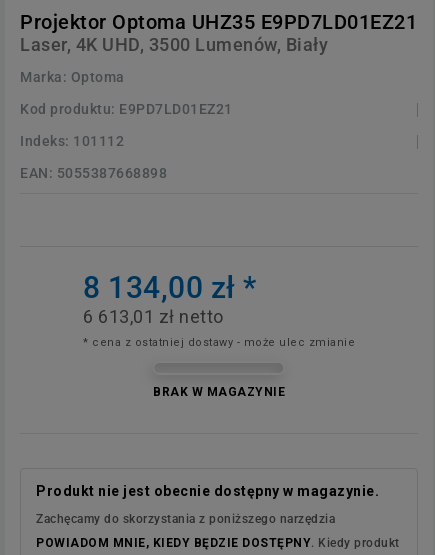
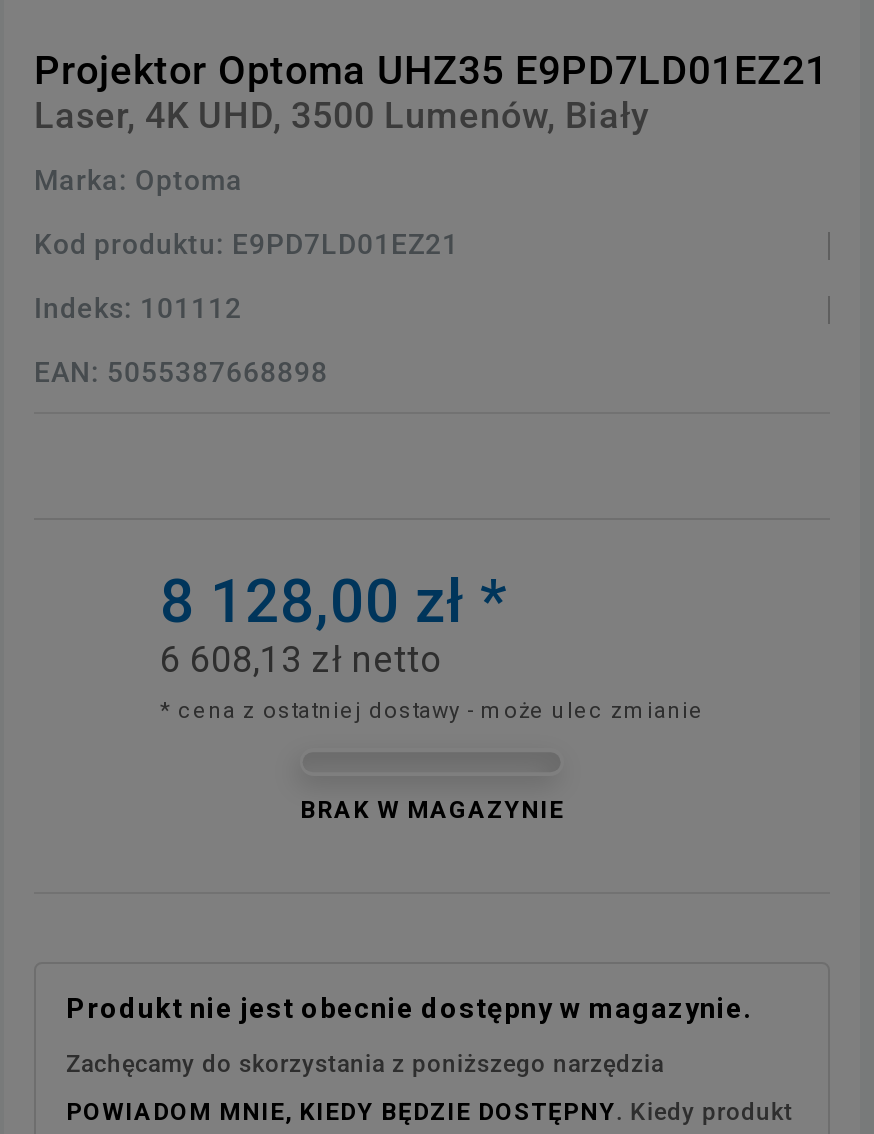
- 8 134,00 zł *
+ 8 128,00 zł *

- 6 613,01 zł netto
+ 6 608,13 zł netto
